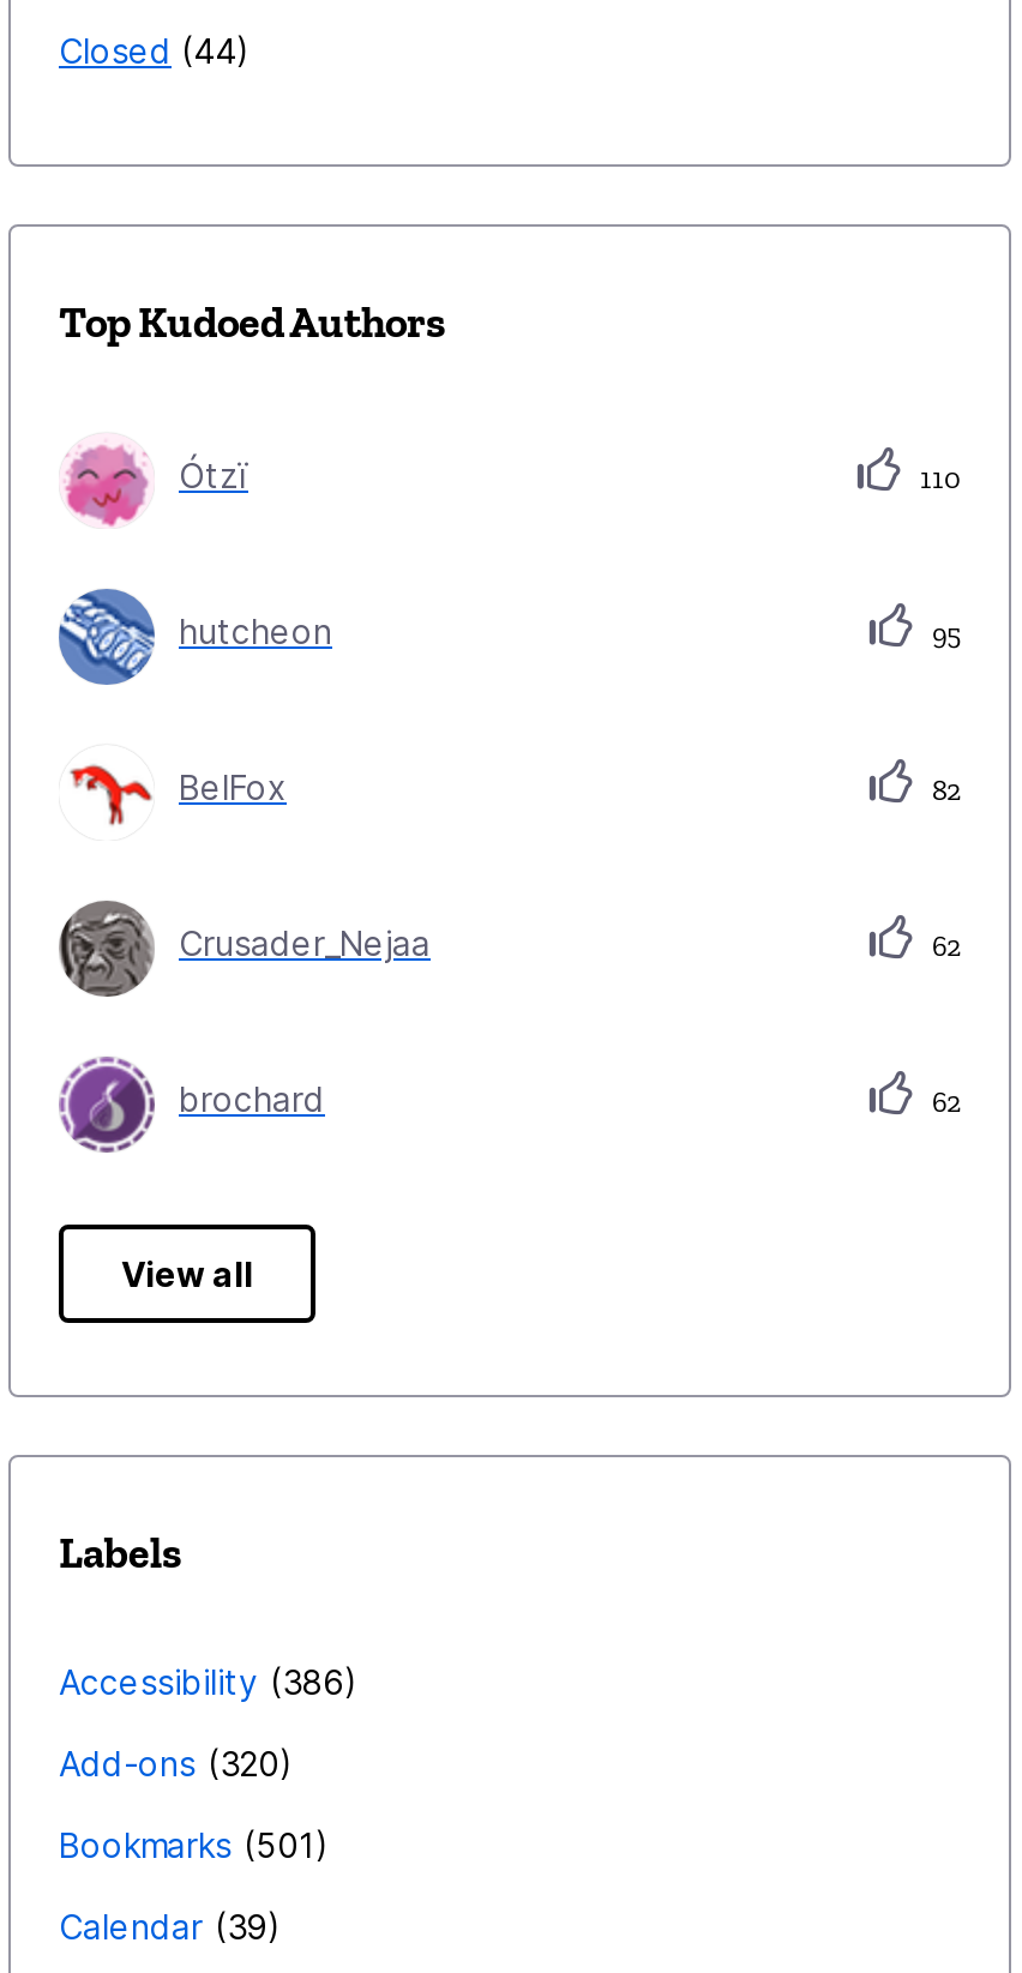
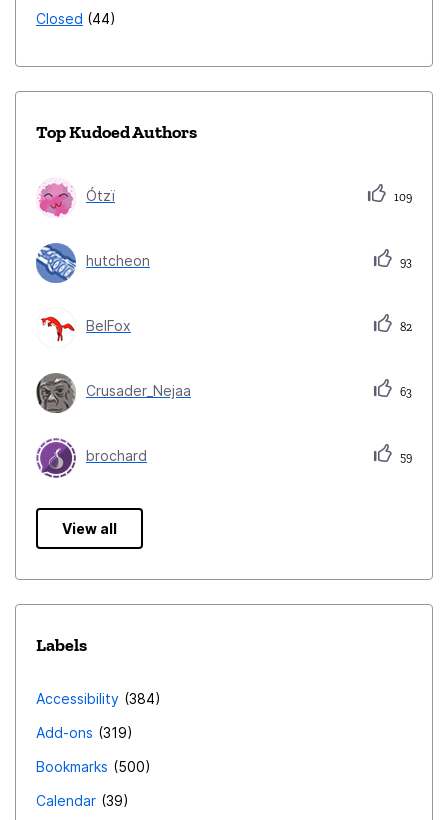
- 110
+ 109

- 95
+ 93

- 62
+ 63

- 62
+ 59

- Accessibility 386
+ Accessibility 384

- Add-ons 320
+ Add-ons 319

- Bookmarks 501
+ Bookmarks 500
